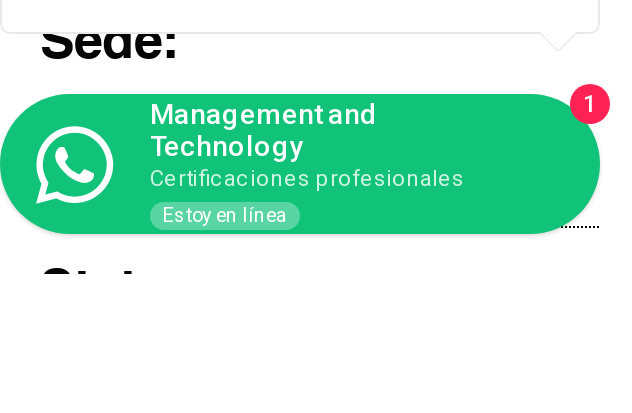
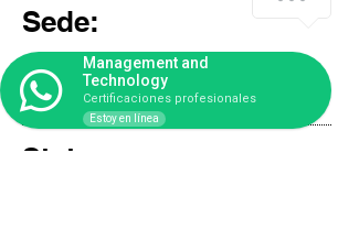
- 1
